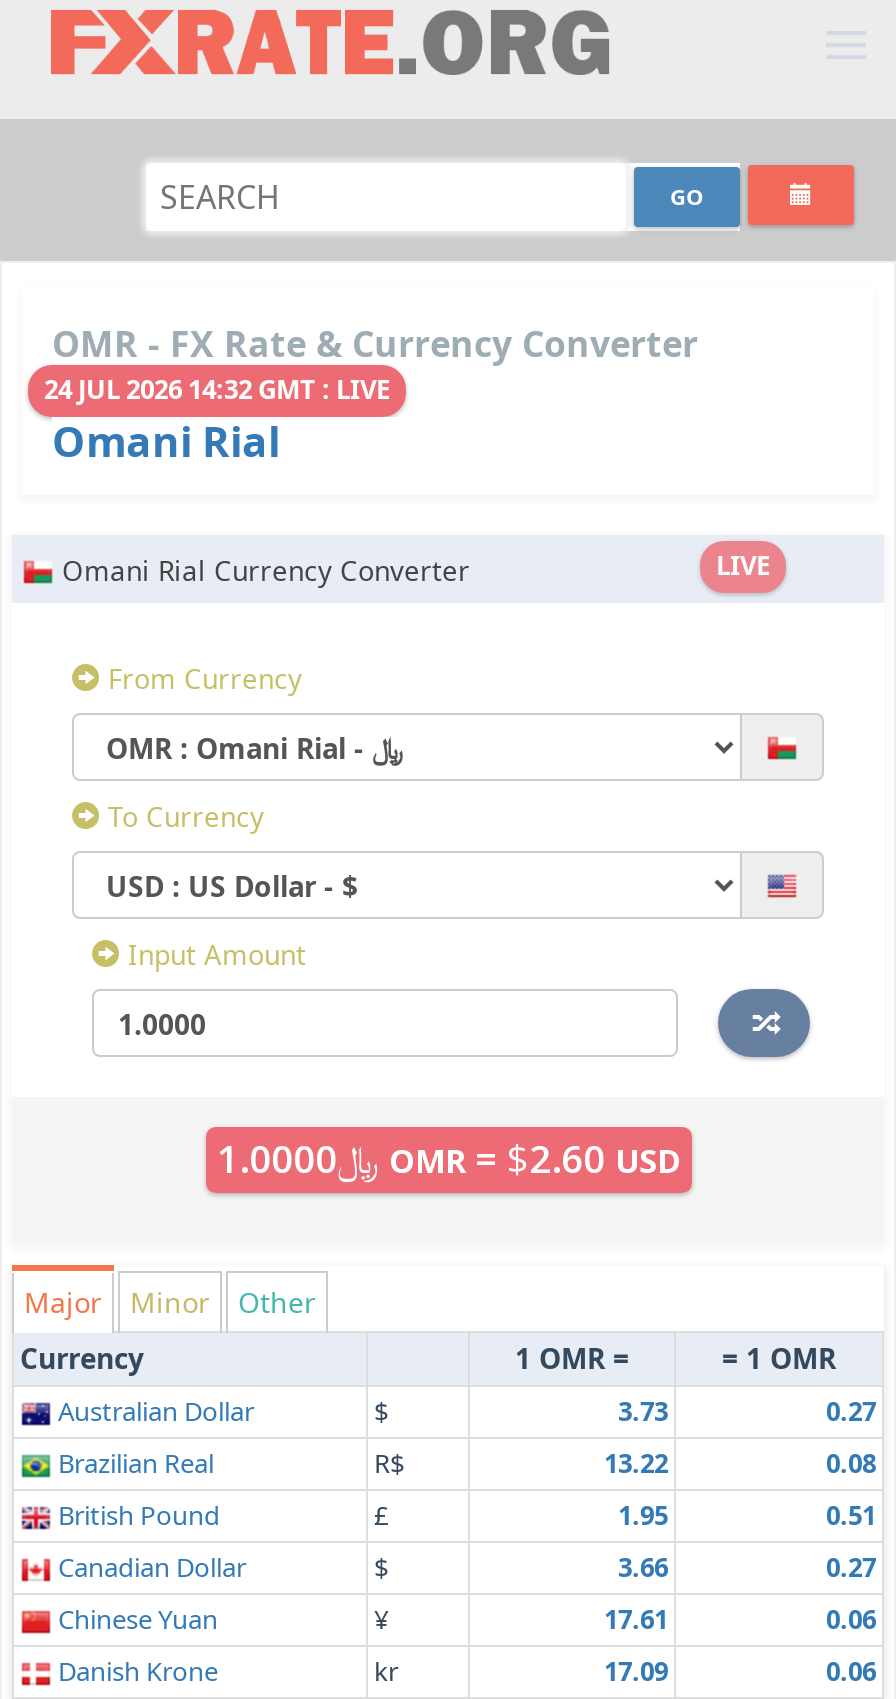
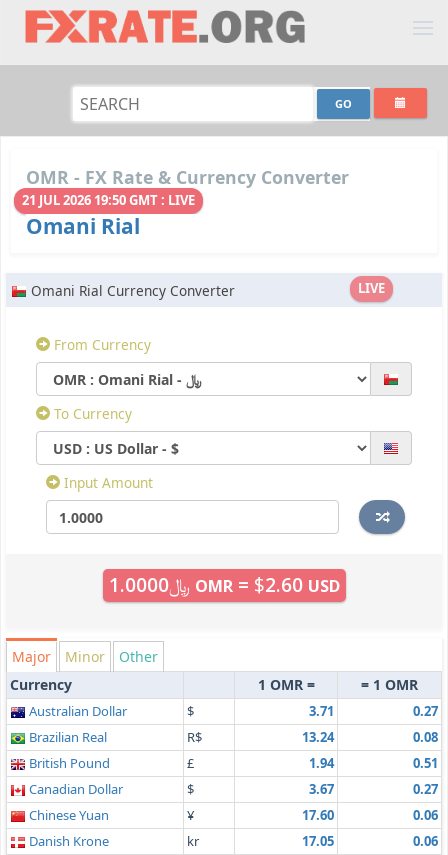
- 24 JUL 2026 14:32 GMT : LIVE
+ 21 JUL 2026 19:50 GMT : LIVE

- 3.73
+ 3.71

- 13.22
+ 13.24

- 1.95
+ 1.94

- 3.66
+ 3.67

- 17.61
+ 17.60

- 17.09
+ 17.05
